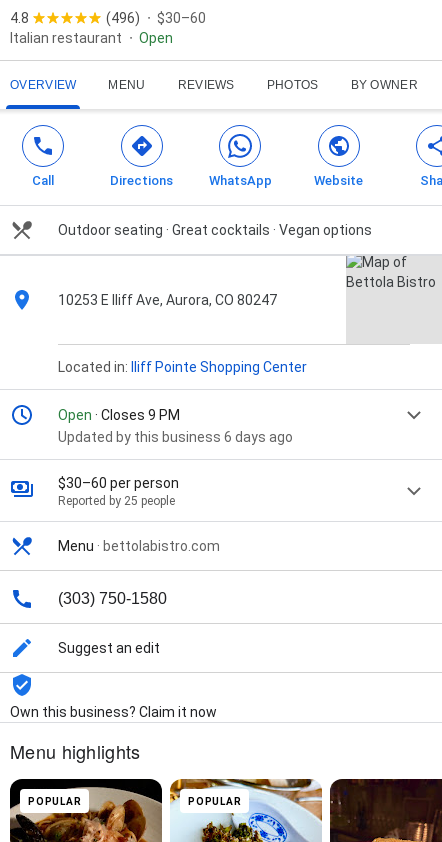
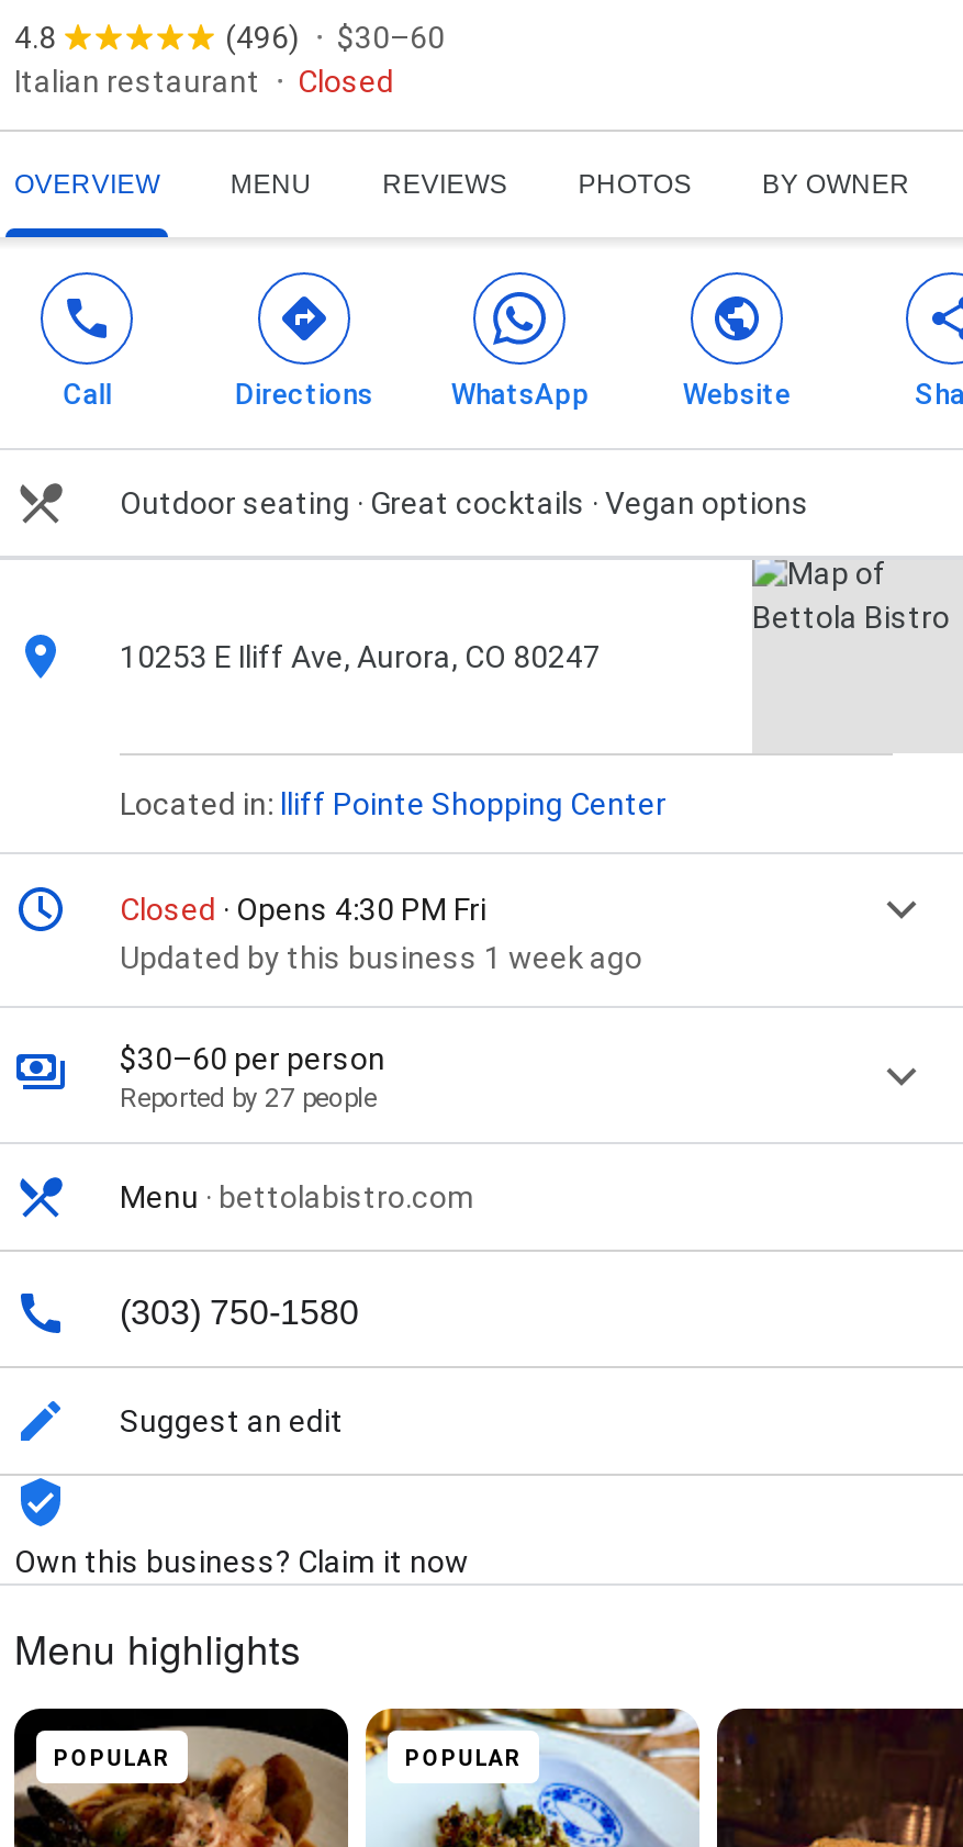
- Open
+ Closed

- Open · Closes 9 PM
- Updated by this business 6 days ago
+ Closed · Opens 4:30 PM Fri
+ Updated by this business 1 week ago

- Reported by 25 people
+ Reported by 27 people
